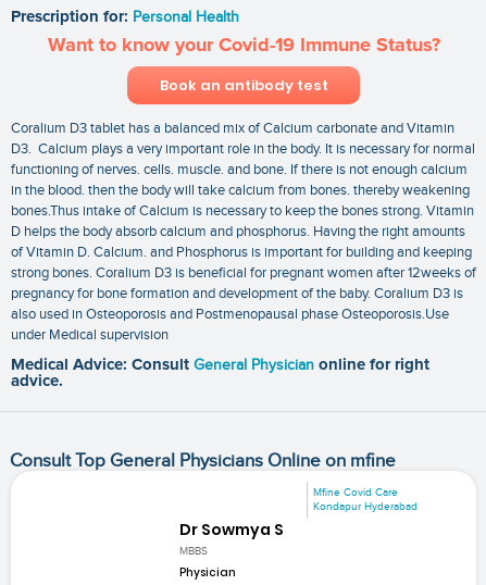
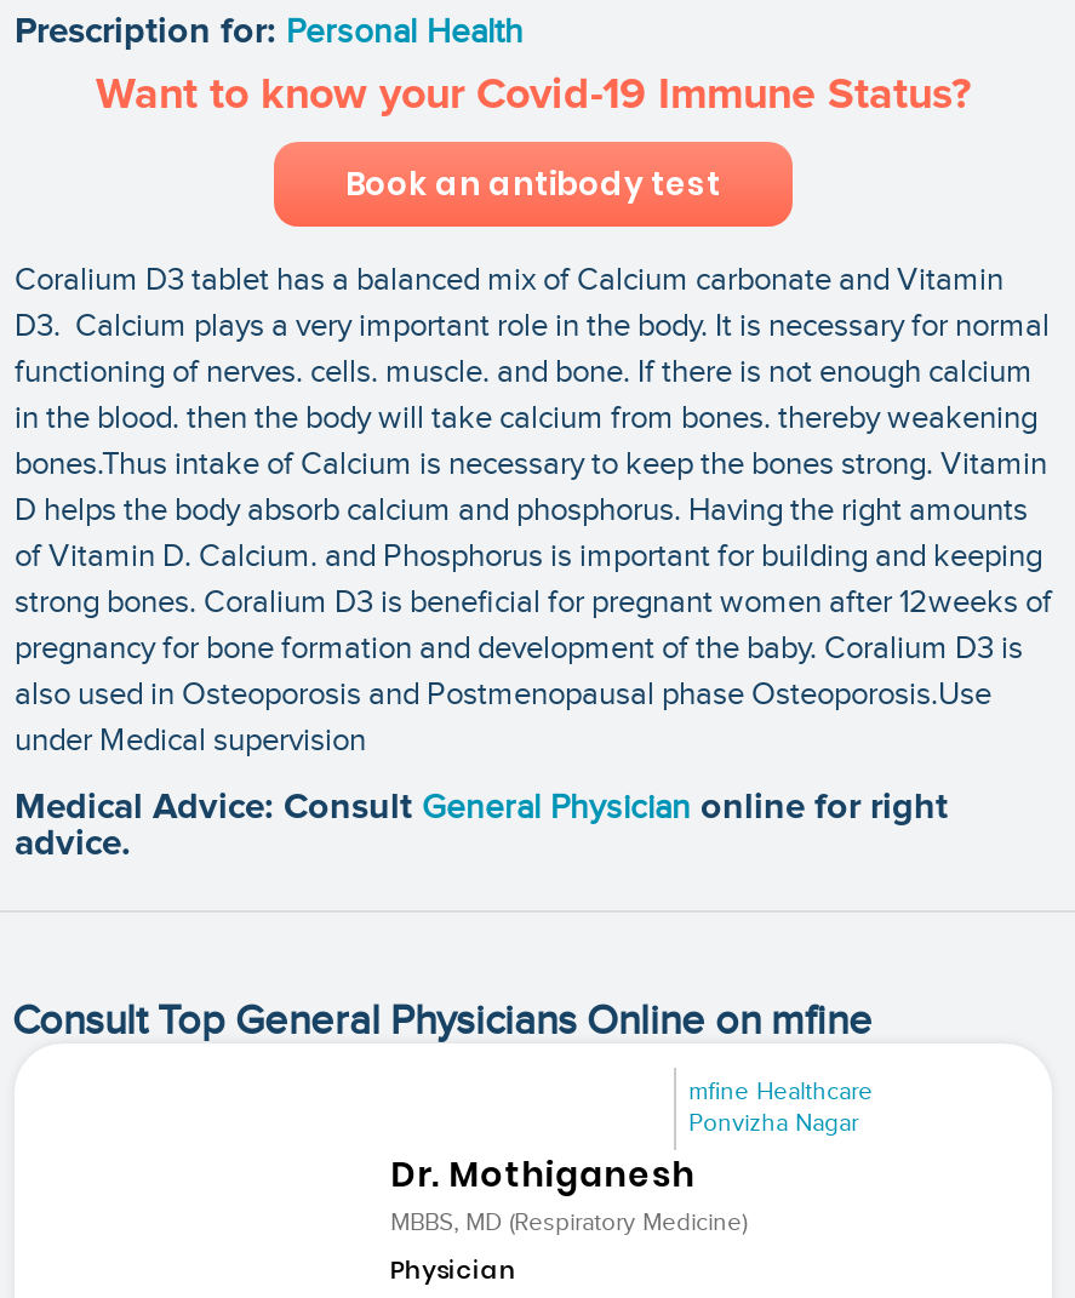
- Mfine Covid Care
- Kondapur Hyderabad
- Dr Sowmya S
- MBBS
+ mfine Healthcare
+ Ponvizha Nagar
+ Dr. Mothiganesh
+ MBBS, MD (Respiratory Medicine)
